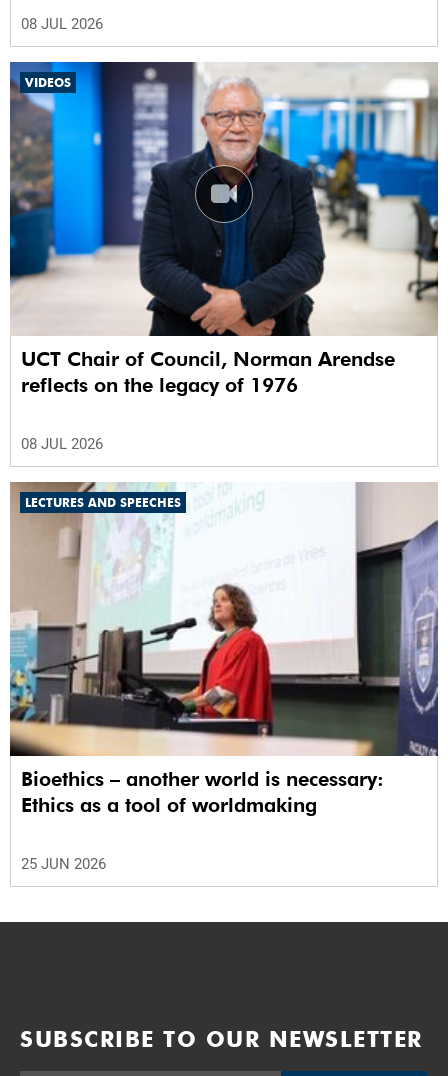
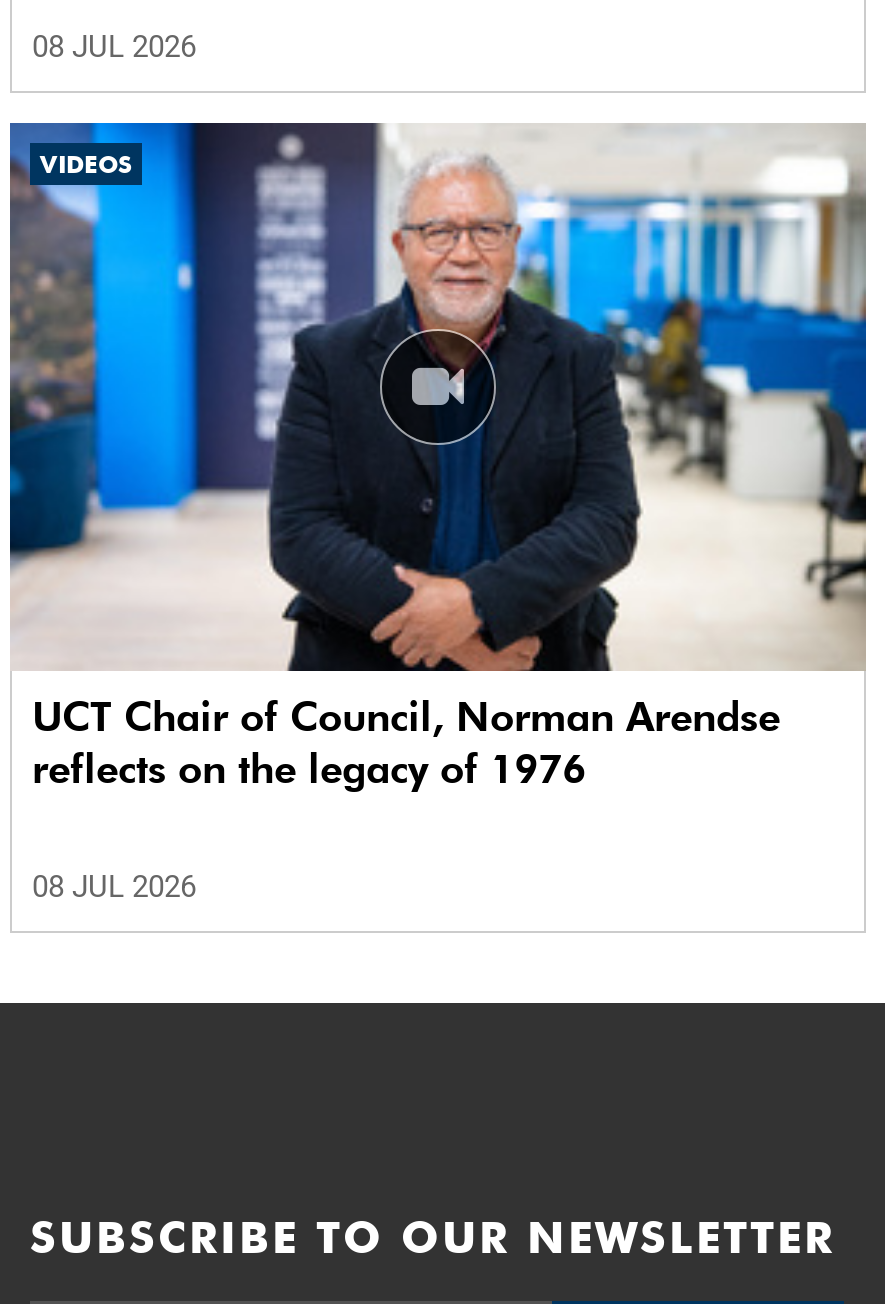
- [image]
- LECTURES AND SPEECHES

- Bioethics – another world is necessary:
- Ethics as a tool of worldmaking
- 25 JUN 2026
